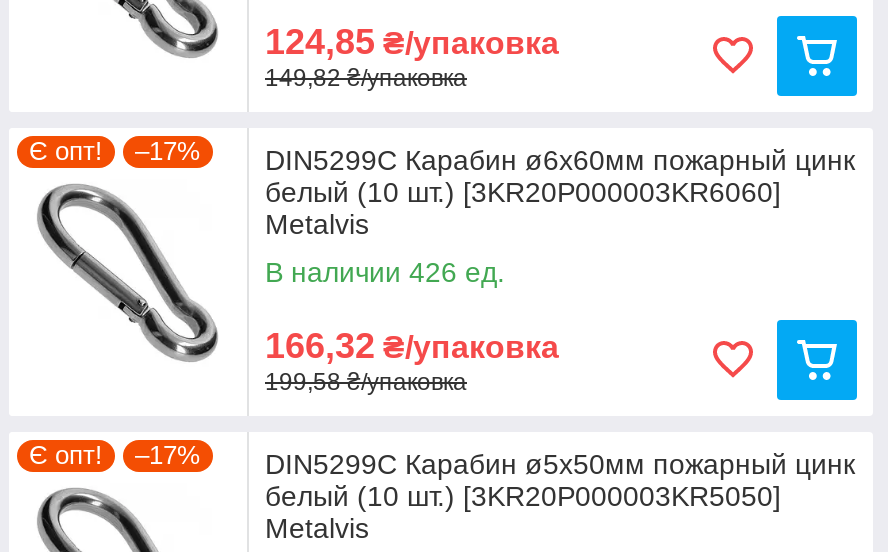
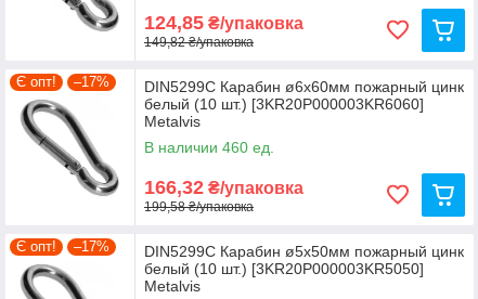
- В наличии 426 ед.
+ В наличии 460 ед.
